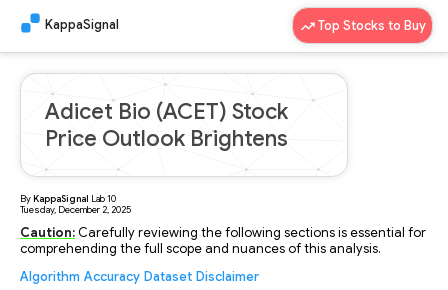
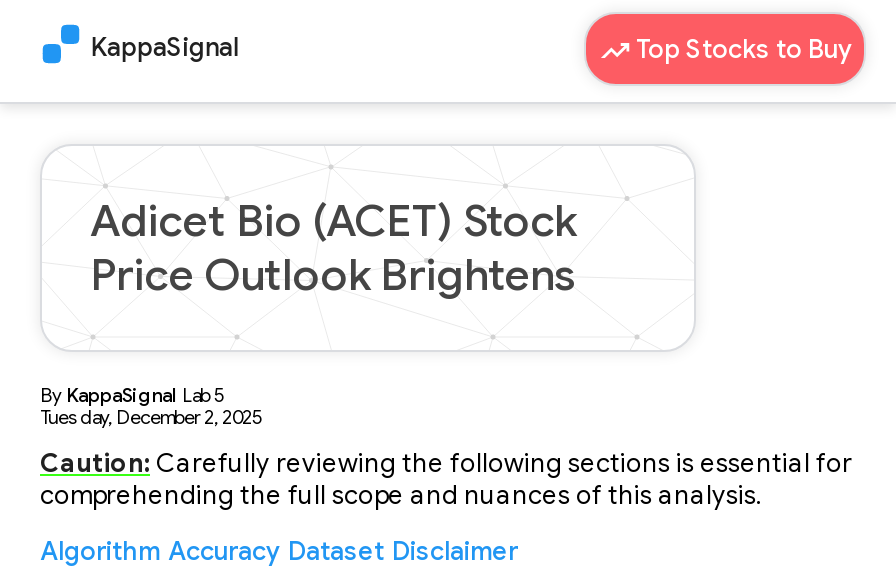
- By KappaSignal Lab10
+ By KappaSignal Lab5
